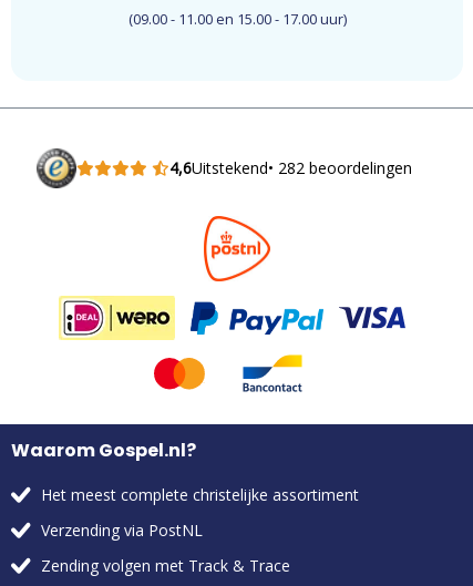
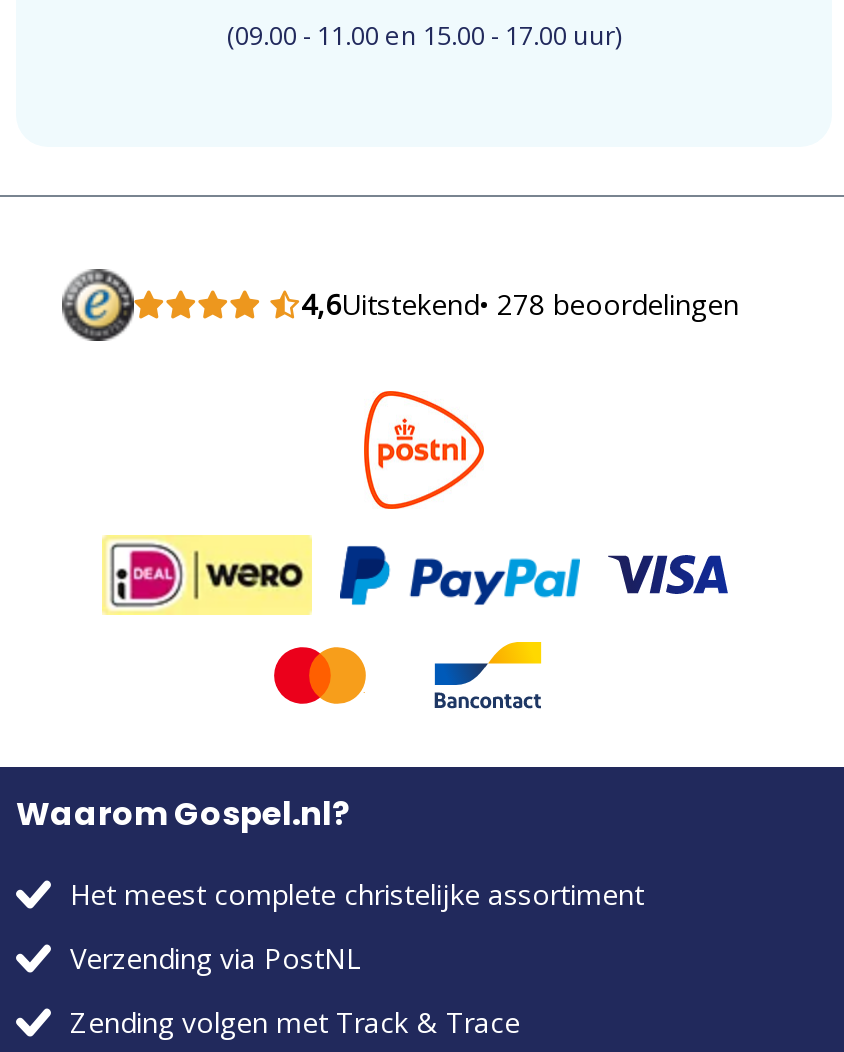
- 4,6Uitstekend • 282 beoordelingen
+ 4,6Uitstekend • 278 beoordelingen
